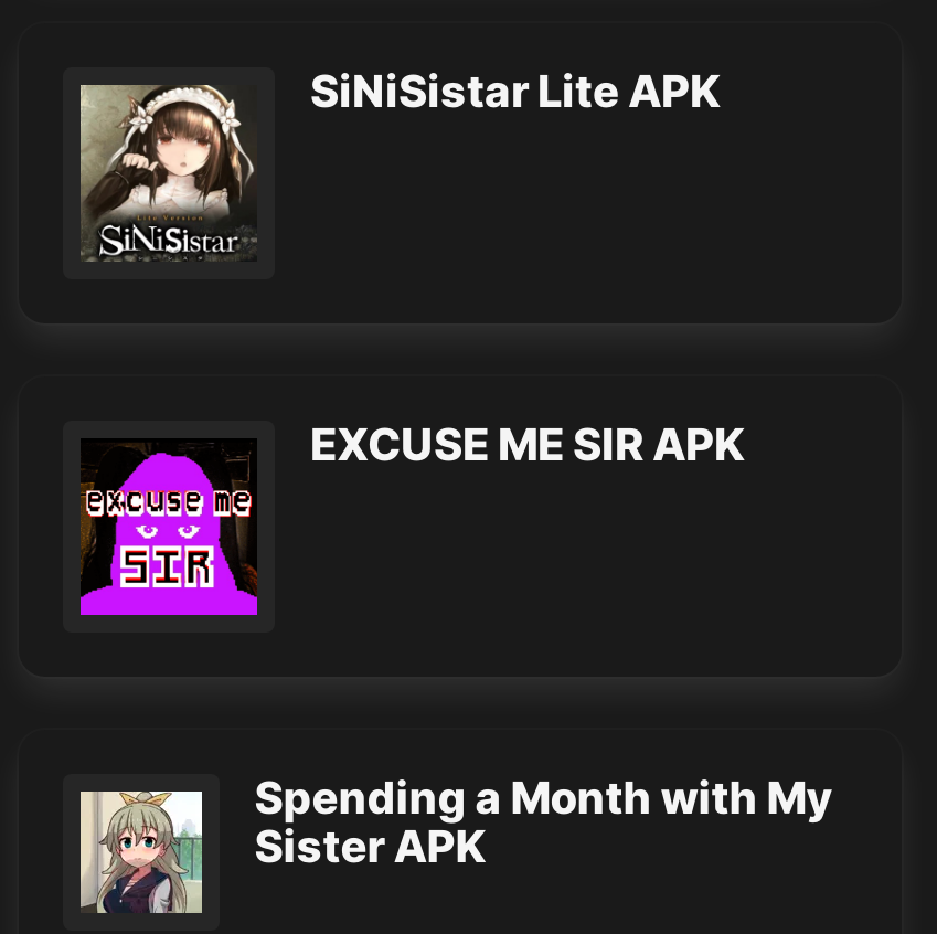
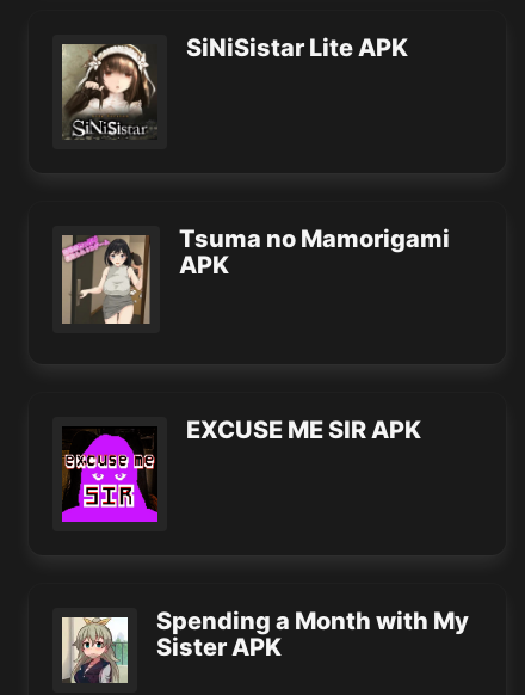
+ [image]
+ Tsuma no Mamorigami
+ APK
